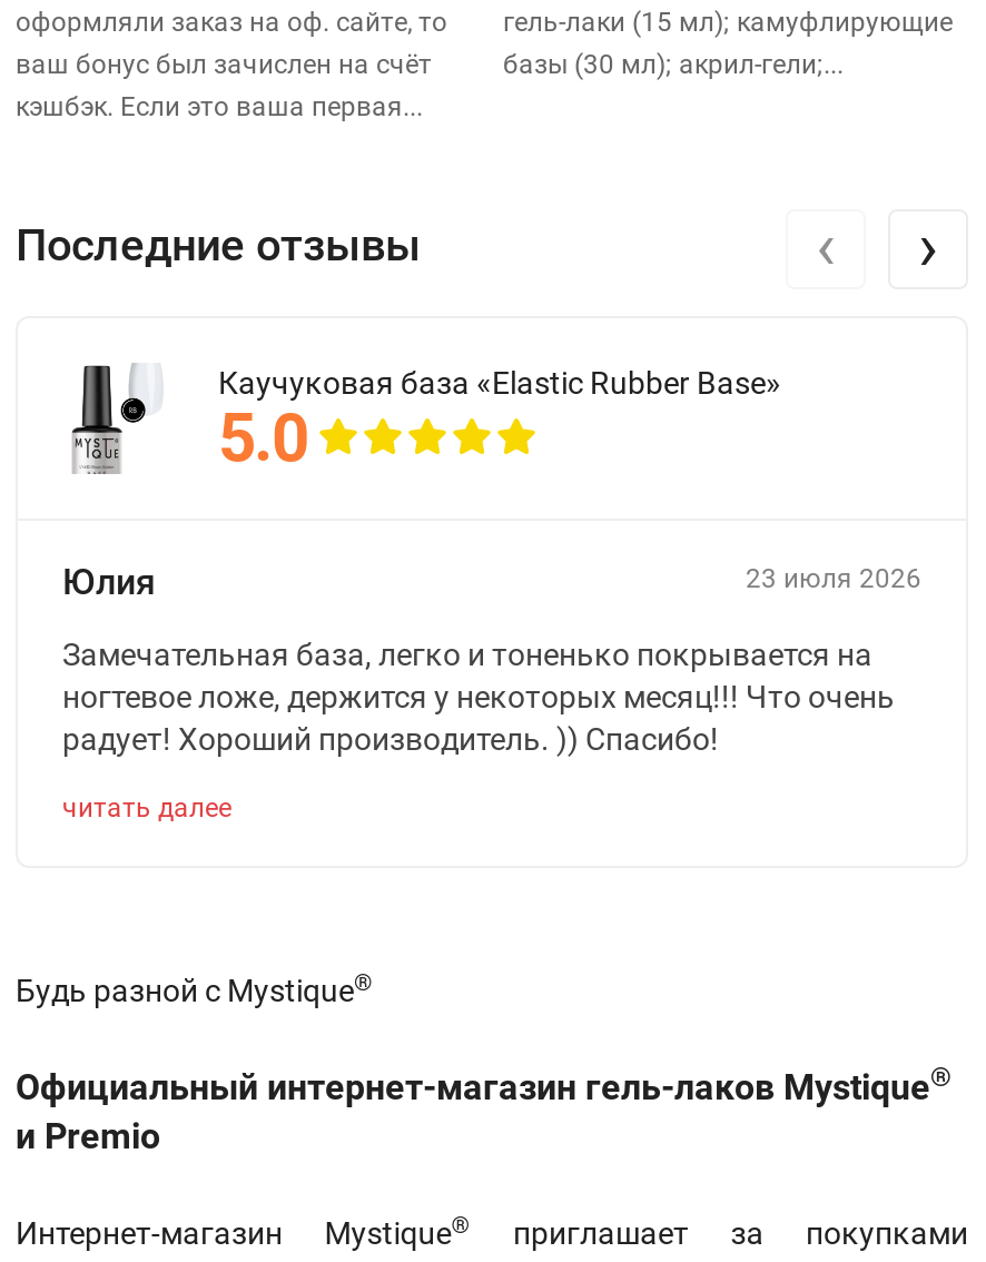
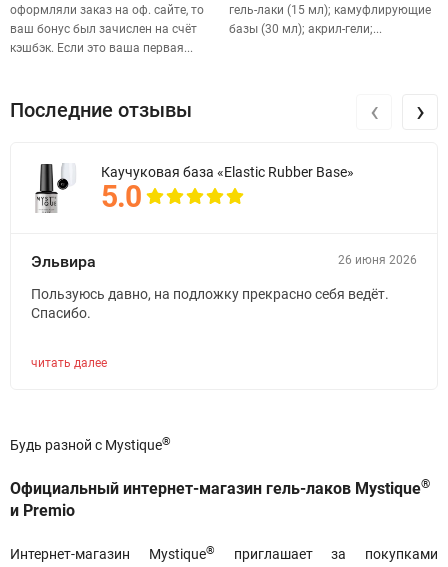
- Юлия
- 23 июля 2026
+ Эльвира
+ 26 июня 2026

- Замечательная база, легко и тоненько покрывается на
- ногтевое ложе, держится у некоторых месяц!!! Что очень
- радует! Хороший производитель. )) Спасибо!
+ Пользуюсь давно, на подложку прекрасно себя ведёт.
+ Спасибо.
